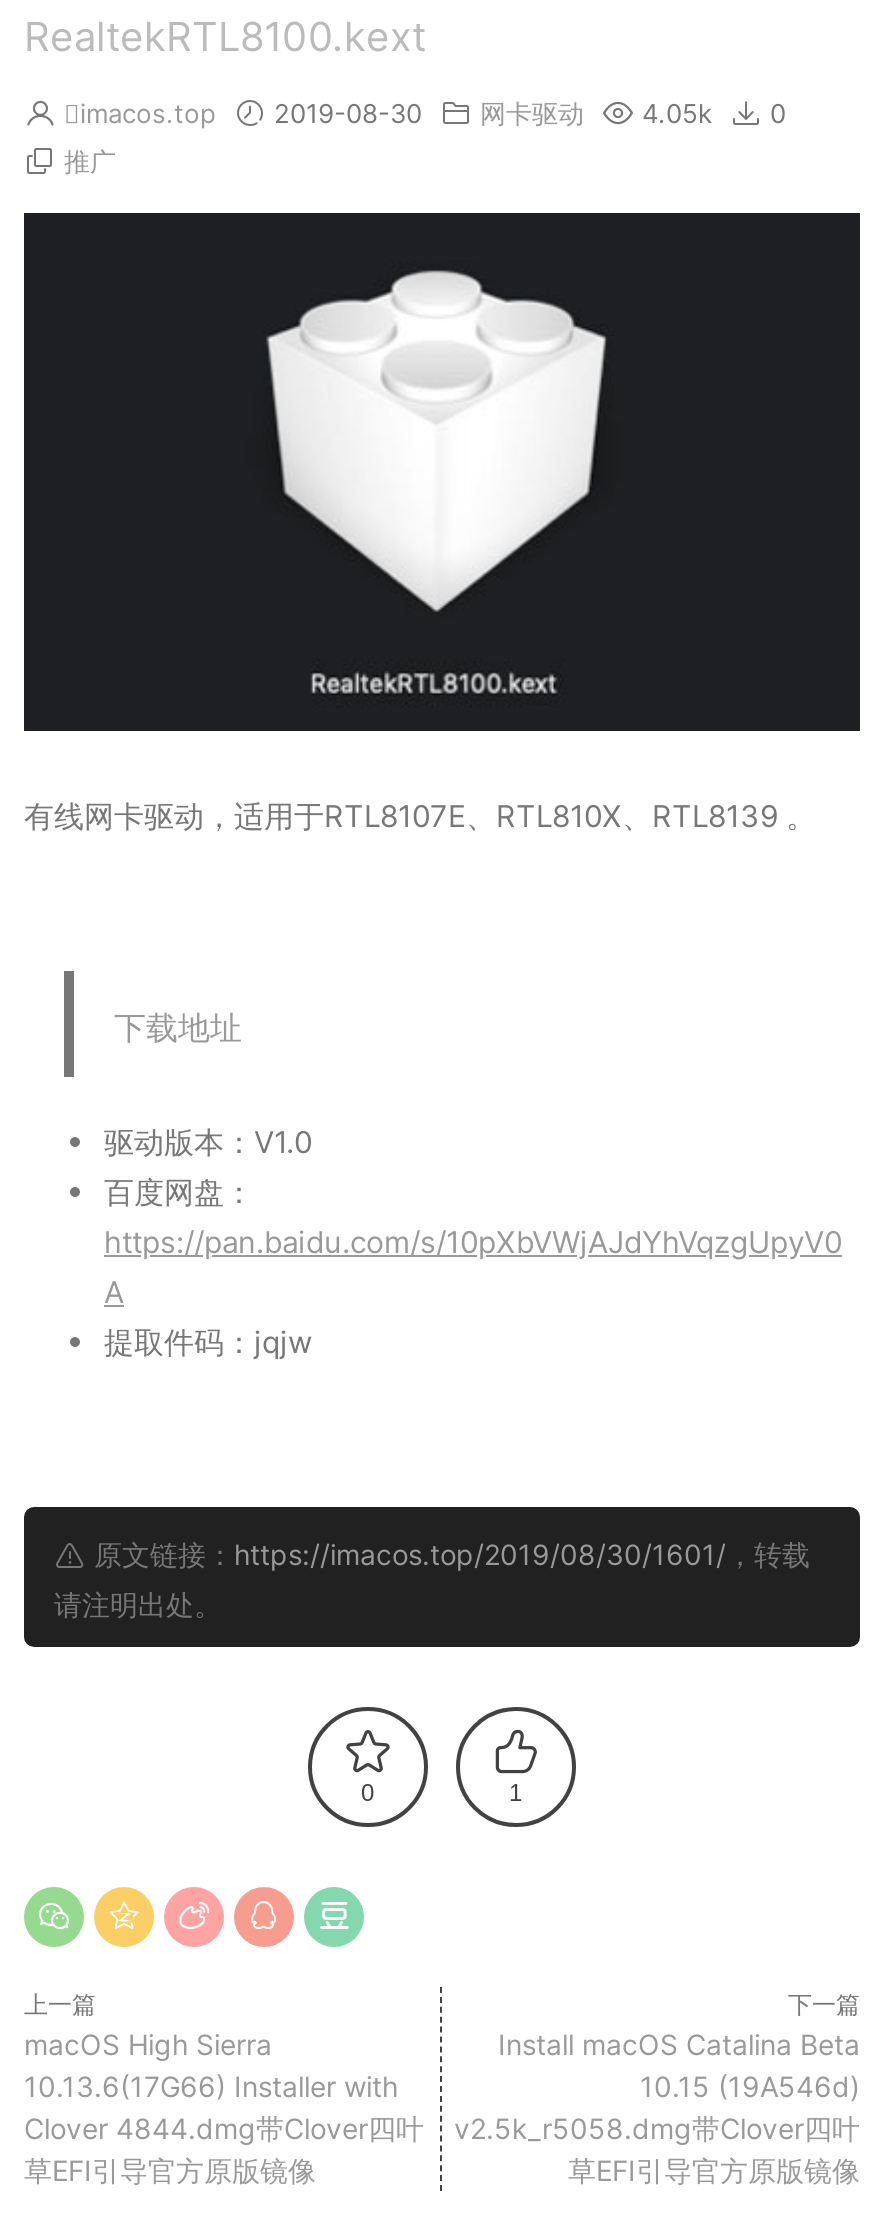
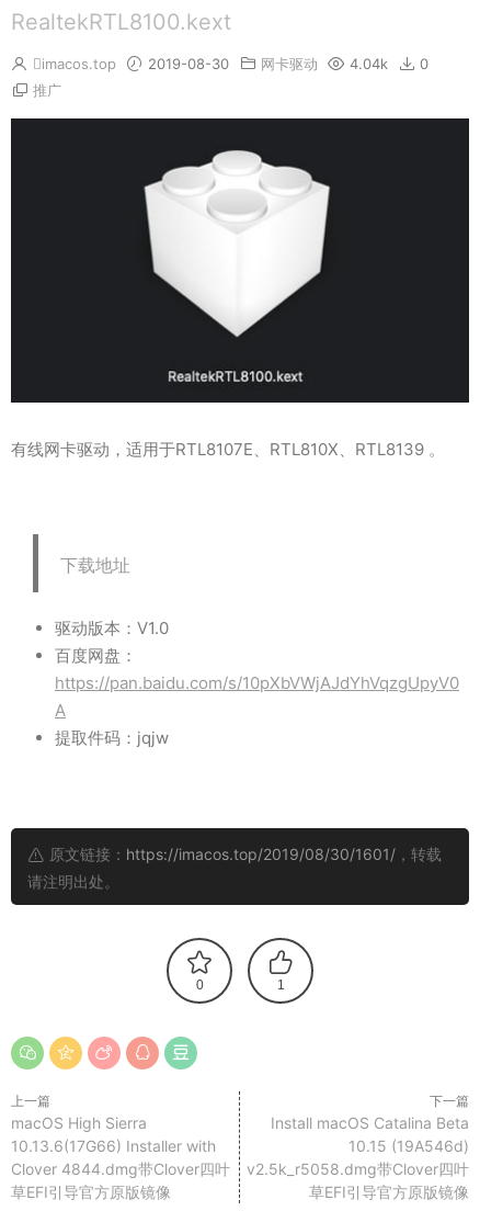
- 4.05k
+ 4.04k
